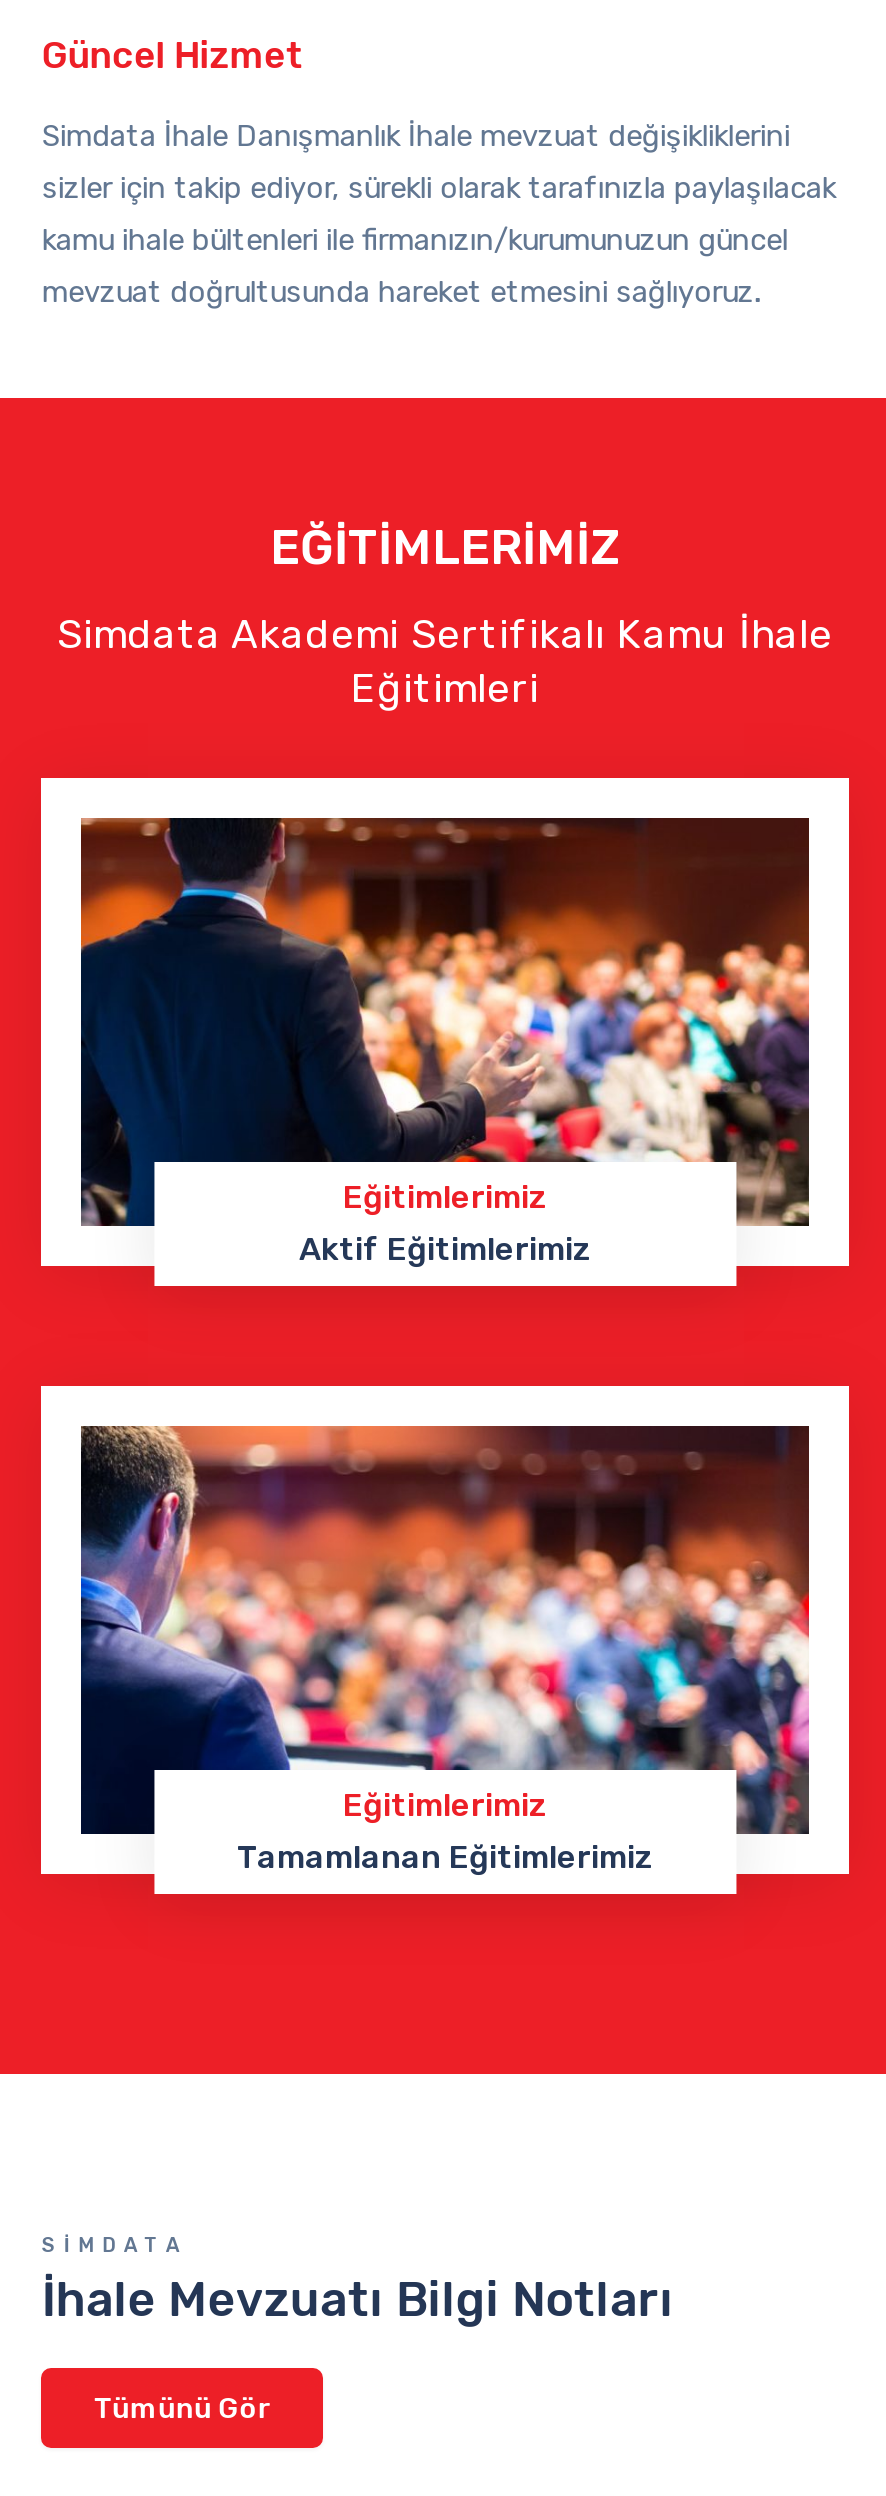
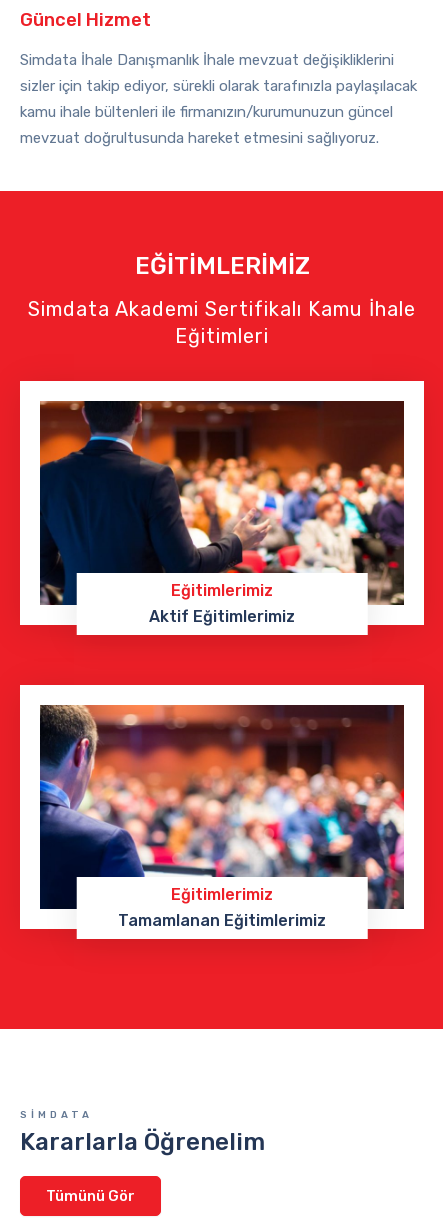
- İhale Mevzuatı Bilgi Notları
+ Kararlarla Öğrenelim
